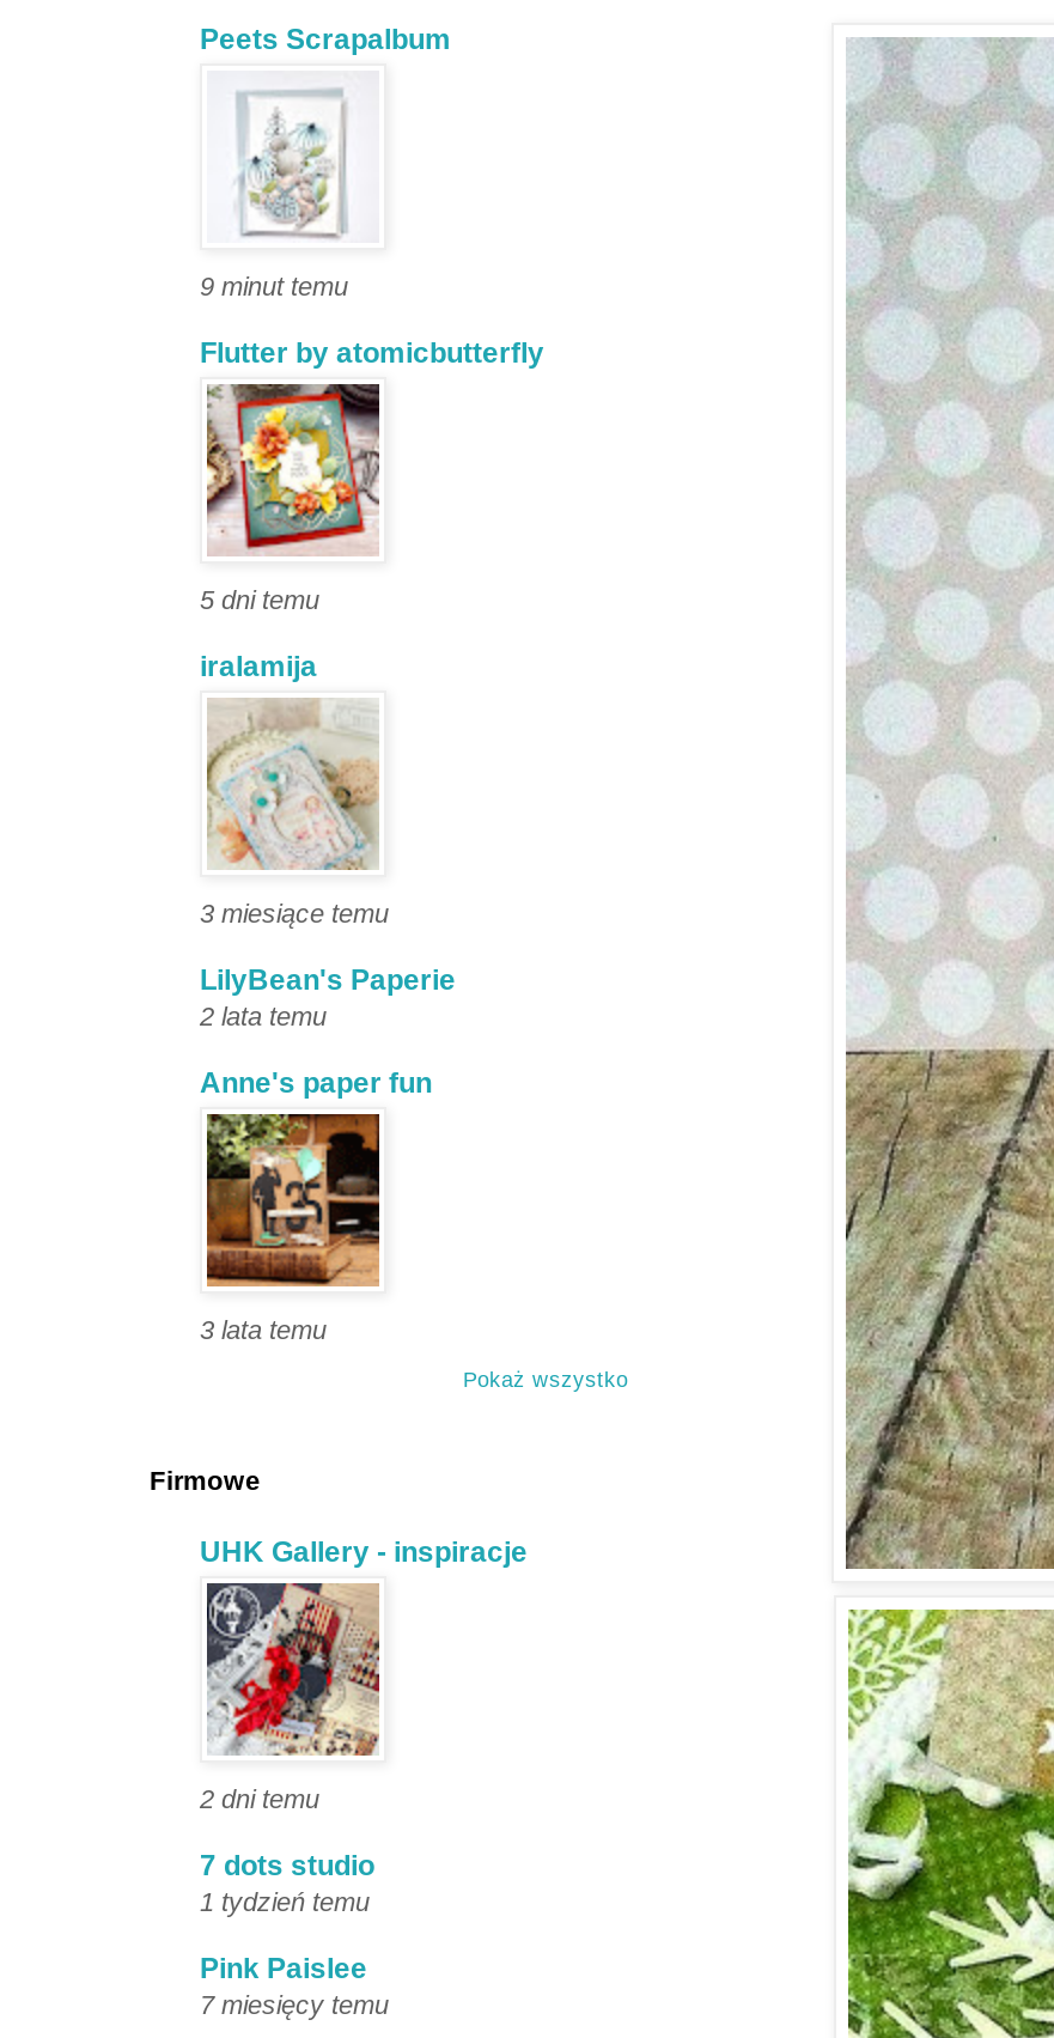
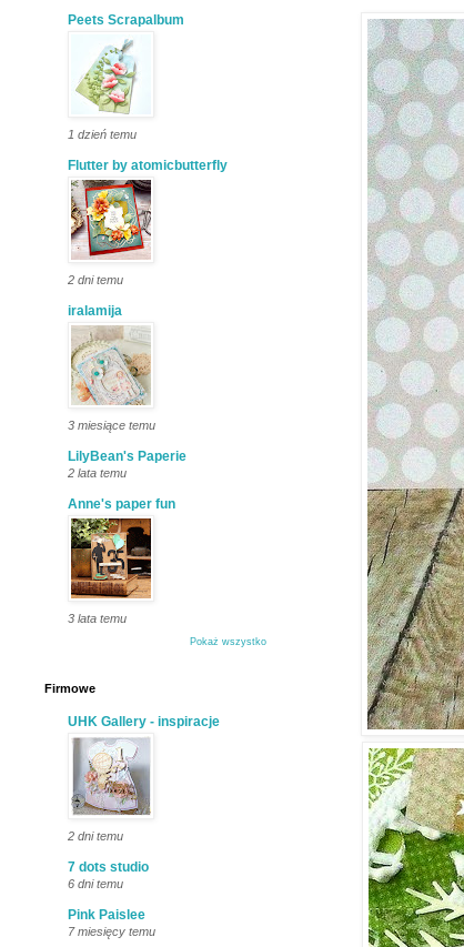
- [image]
- 9 minut temu
+ [image]
+ 1 dzień temu

- 5 dni temu
+ 2 dni temu

- [image]
+ [image]

- 1 tydzień temu
+ 6 dni temu
